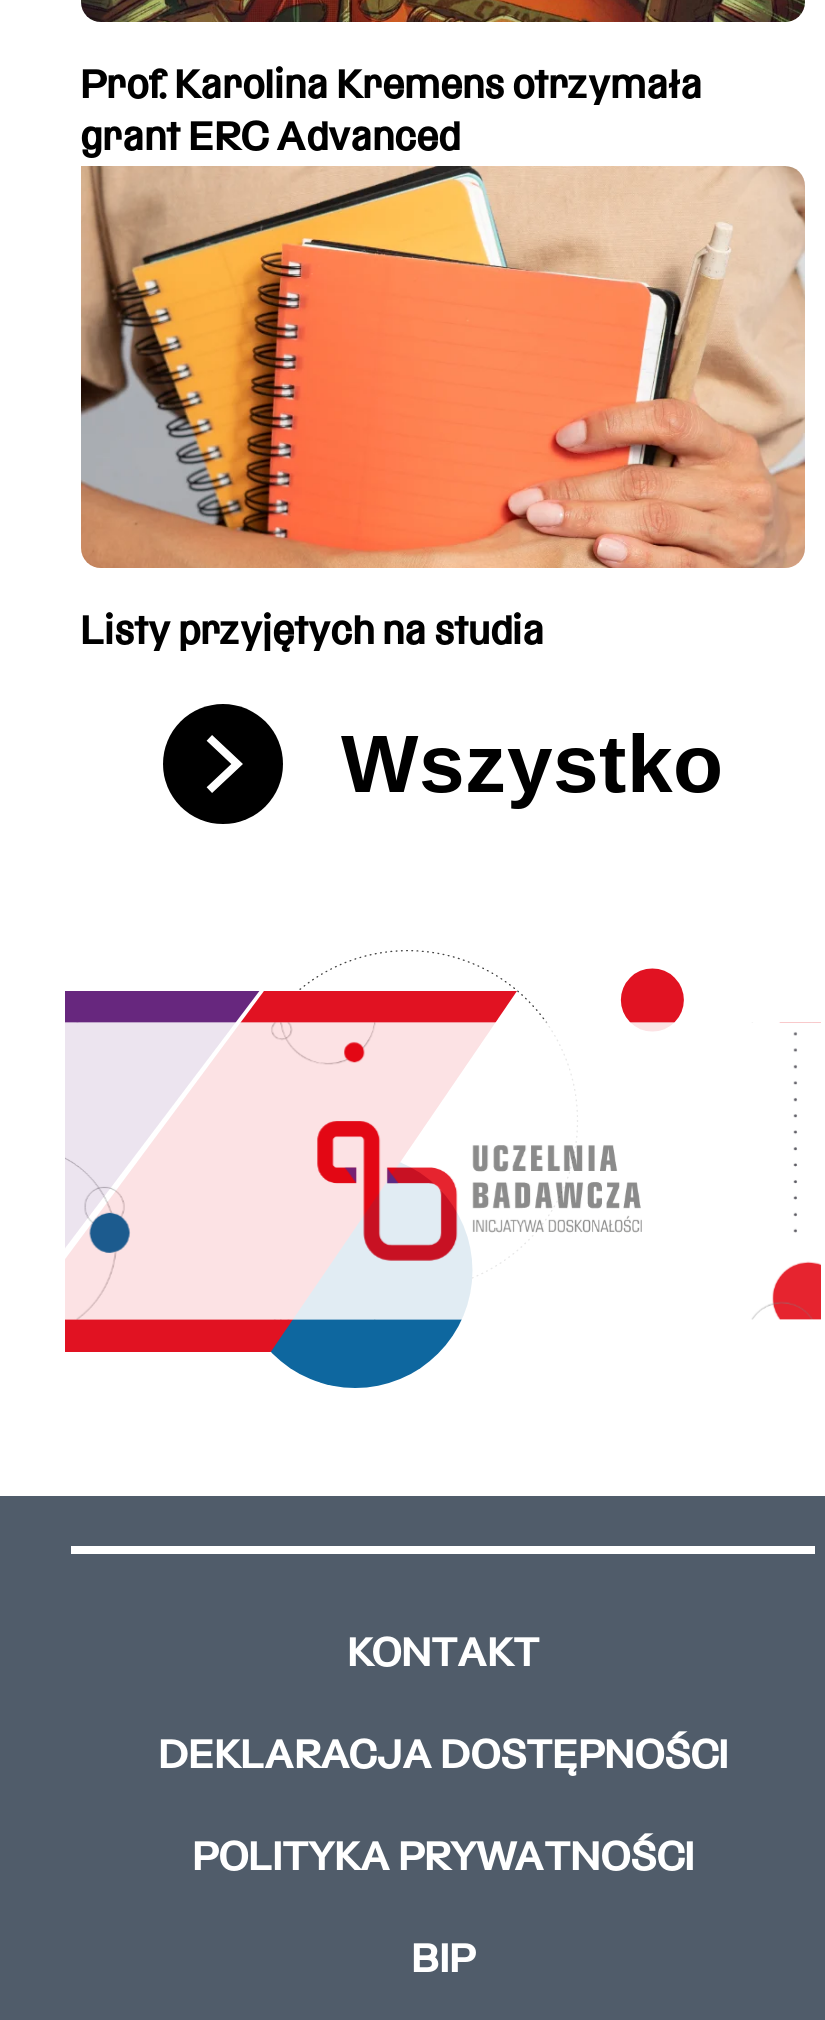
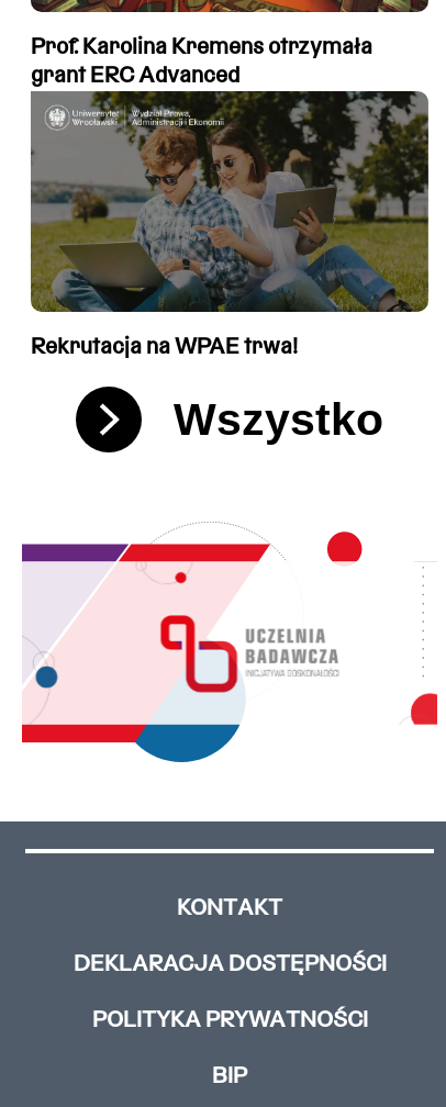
- [image]
- Listy przyjętych na studia
+ [image]
+ Rekrutacja na WPAE trwa!
